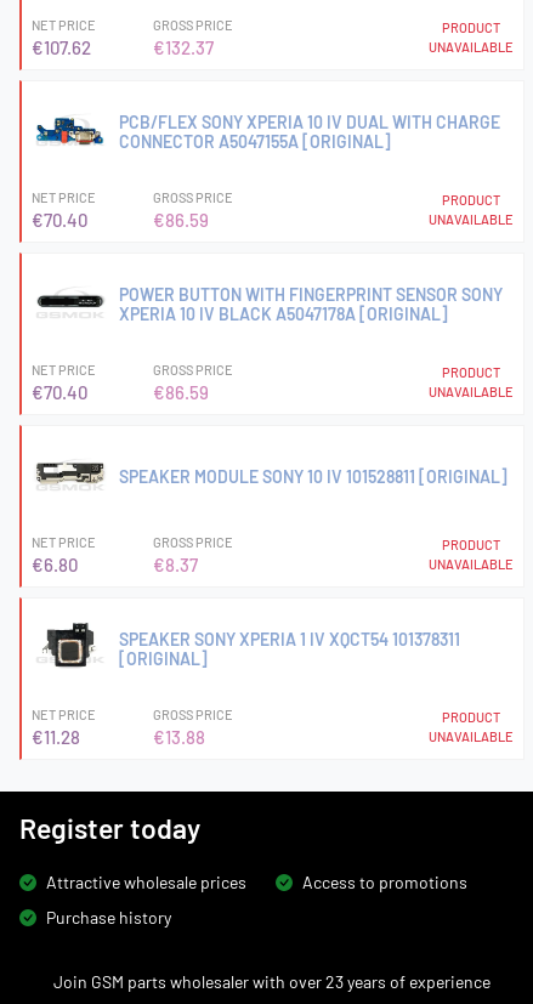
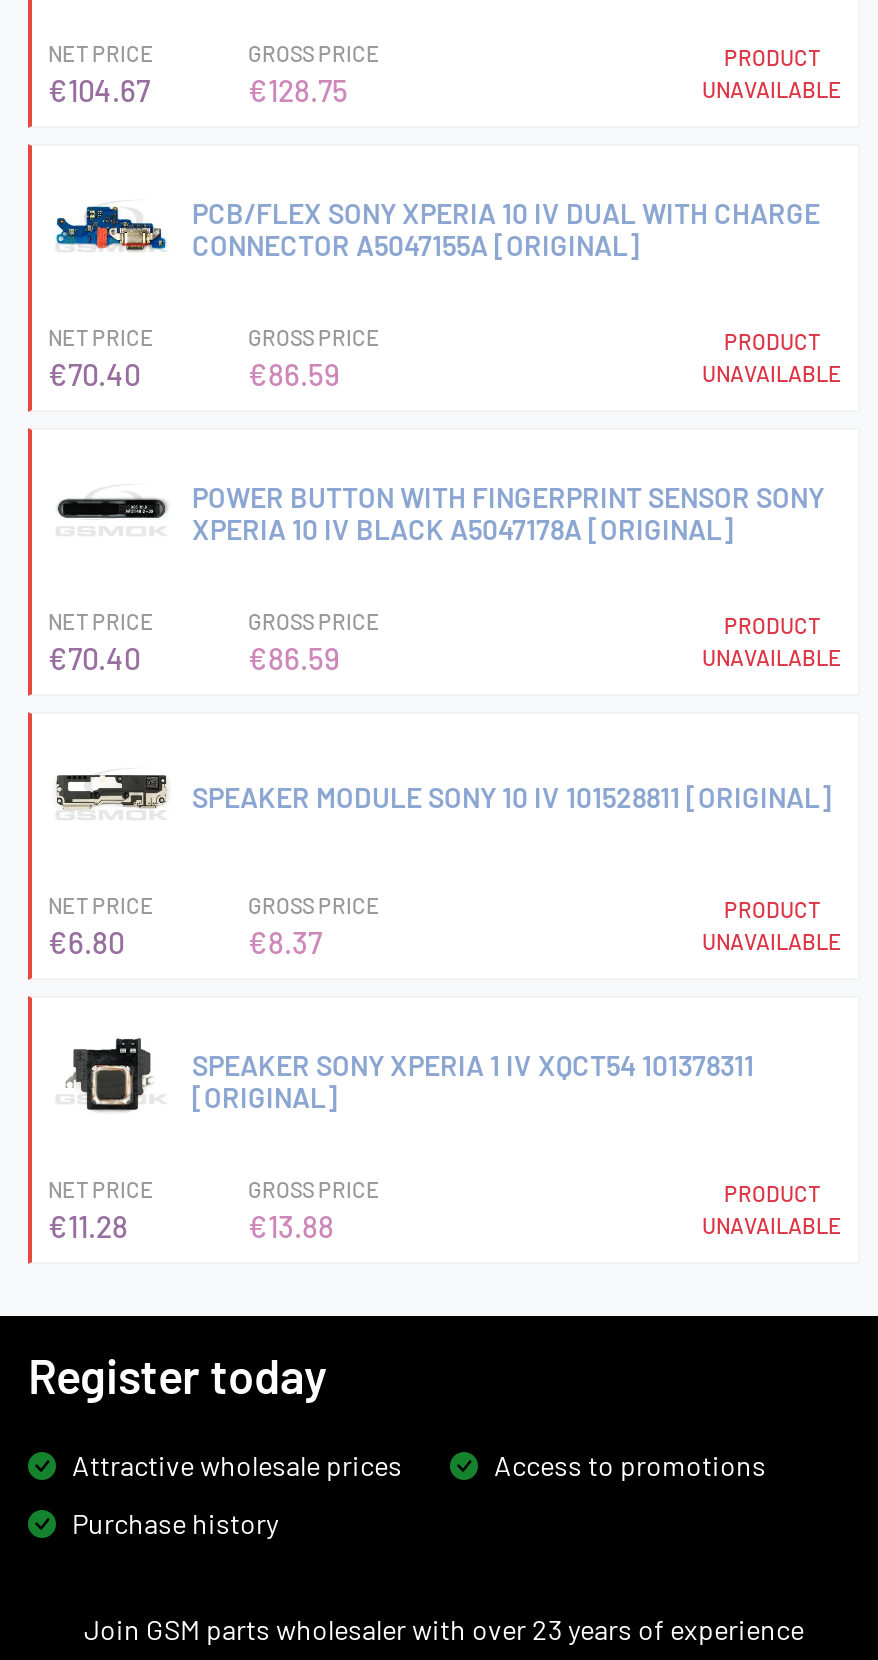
- €107.62
+ €104.67

- €132.37
+ €128.75
